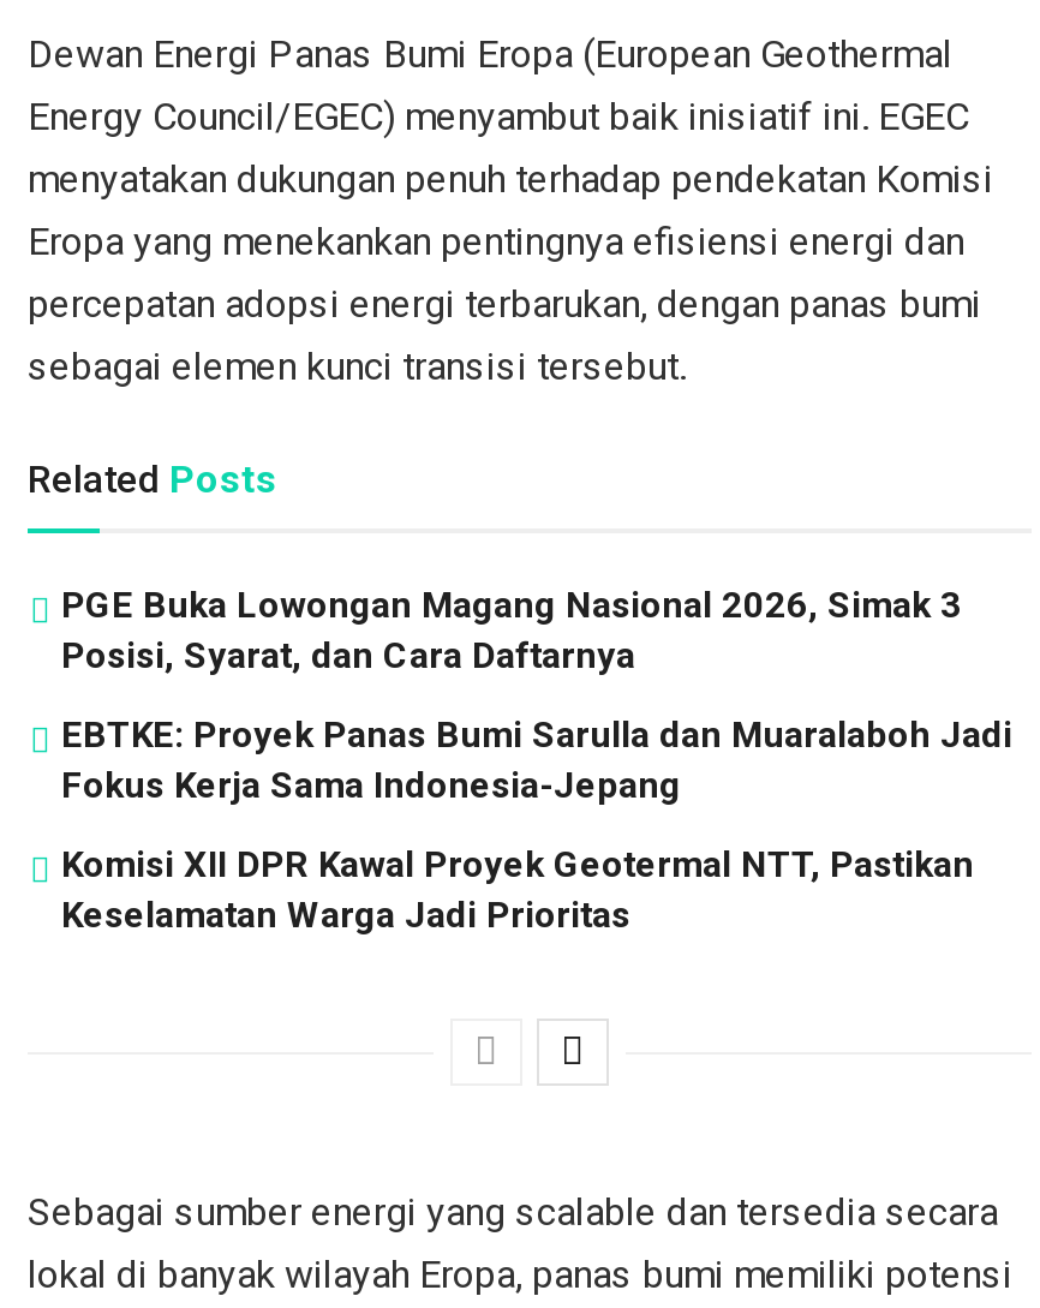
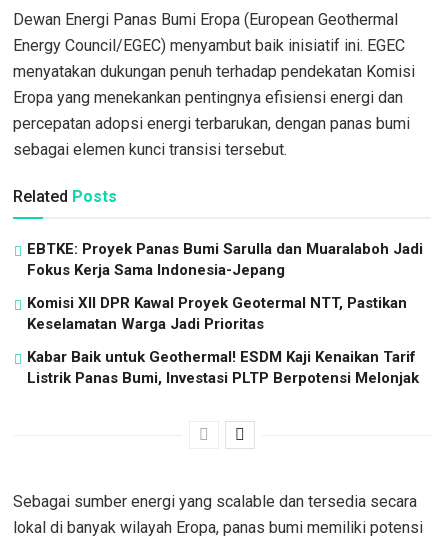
- PGE Buka Lowongan Magang Nasional 2026, Simak 3
- Posisi, Syarat, dan Cara Daftarnya

moved up: EBTKE: Proyek Panas Bumi Sarulla dan Muaralaboh Jadi | Fokus Kerja Sama Indonesia-Jepang | Komisi XII DPR Kawal Proyek Geotermal NTT, Pastikan | Keselamatan Warga Jadi Prioritas

+ Kabar Baik untuk Geothermal! ESDM Kaji Kenaikan Tarif
+ Listrik Panas Bumi, Investasi PLTP Berpotensi Melonjak
